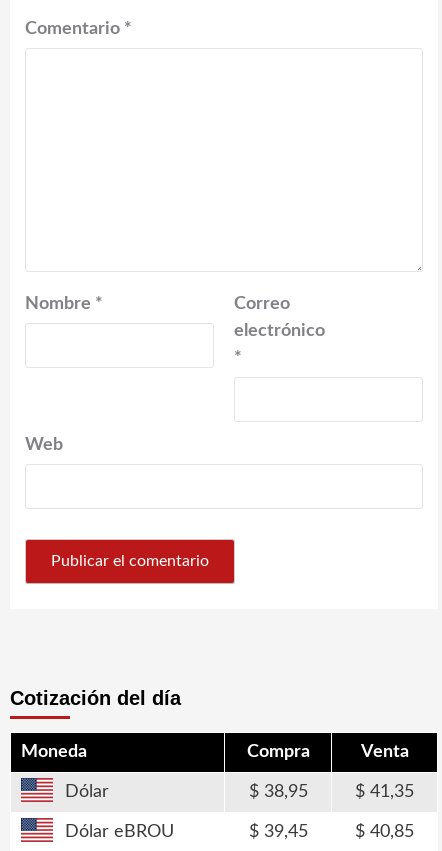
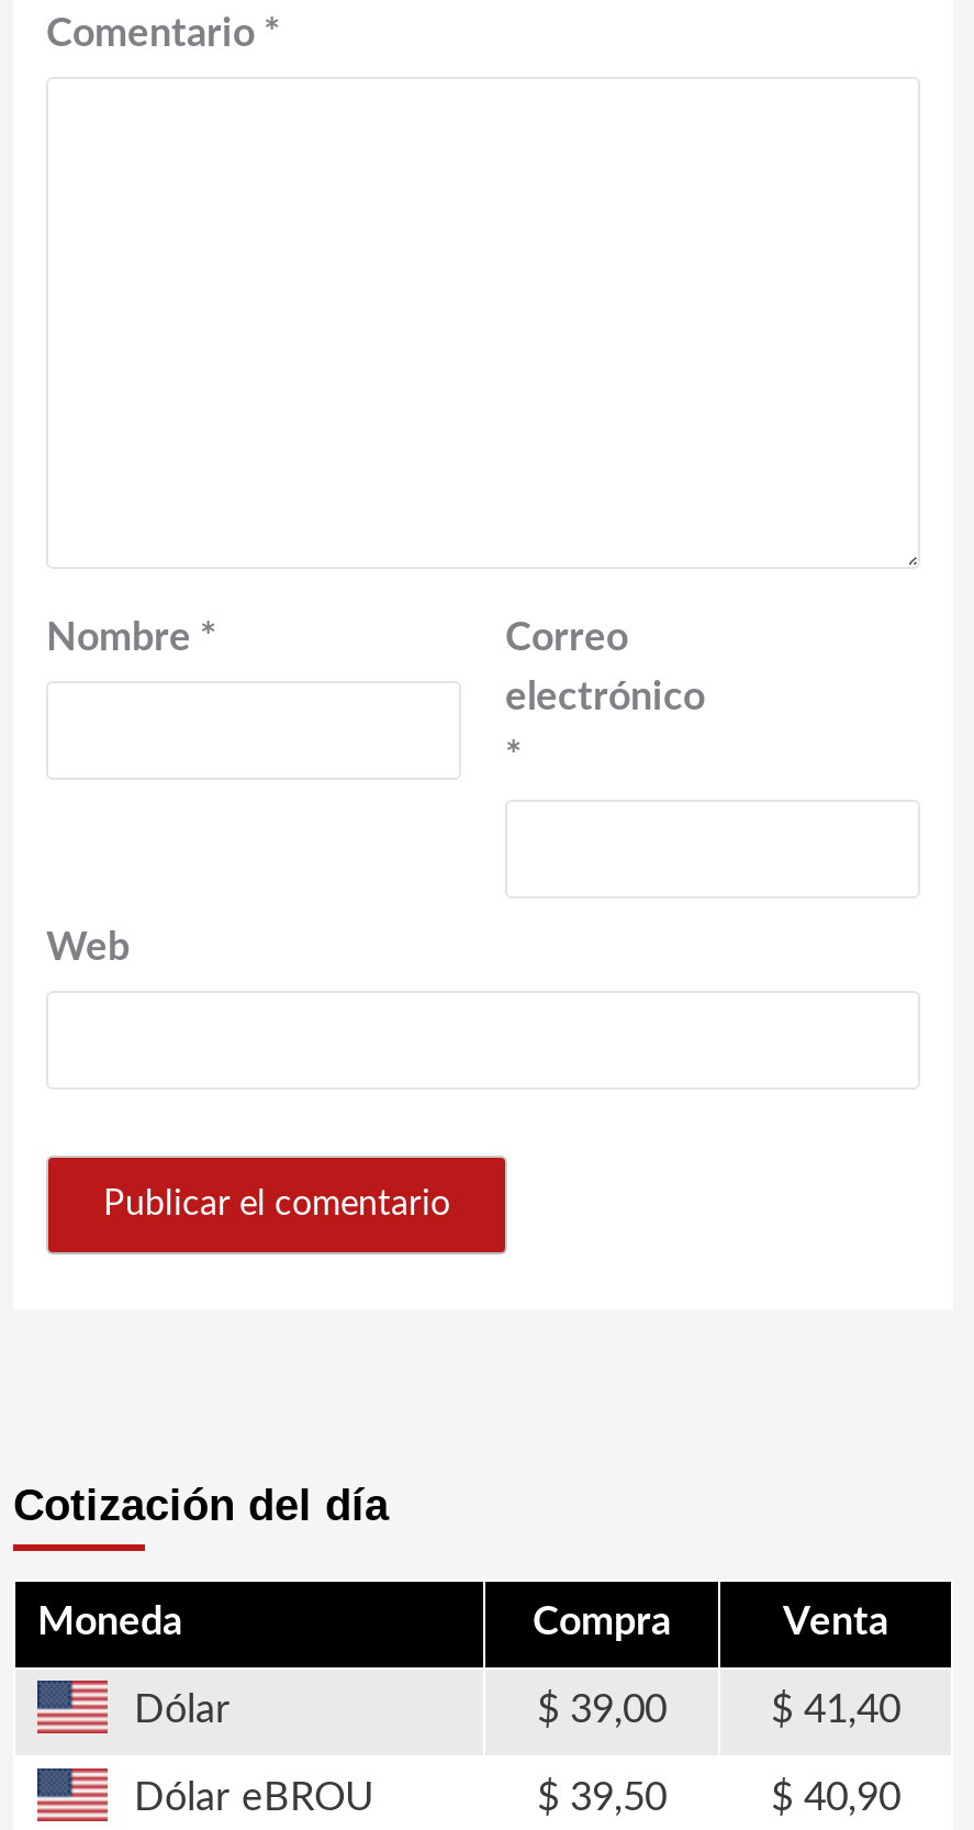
- 38,95
+ 39,00

- 41,35
+ 41,40

- 39,45
+ 39,50

- 40,85
+ 40,90
